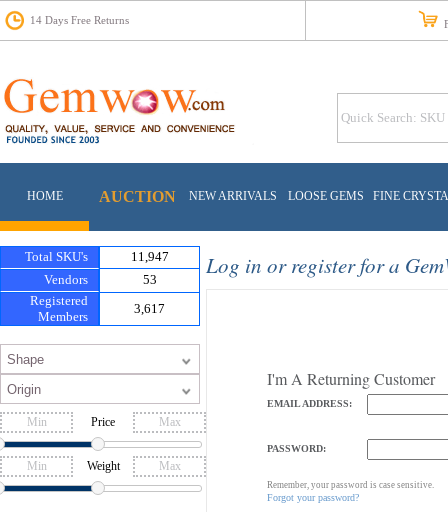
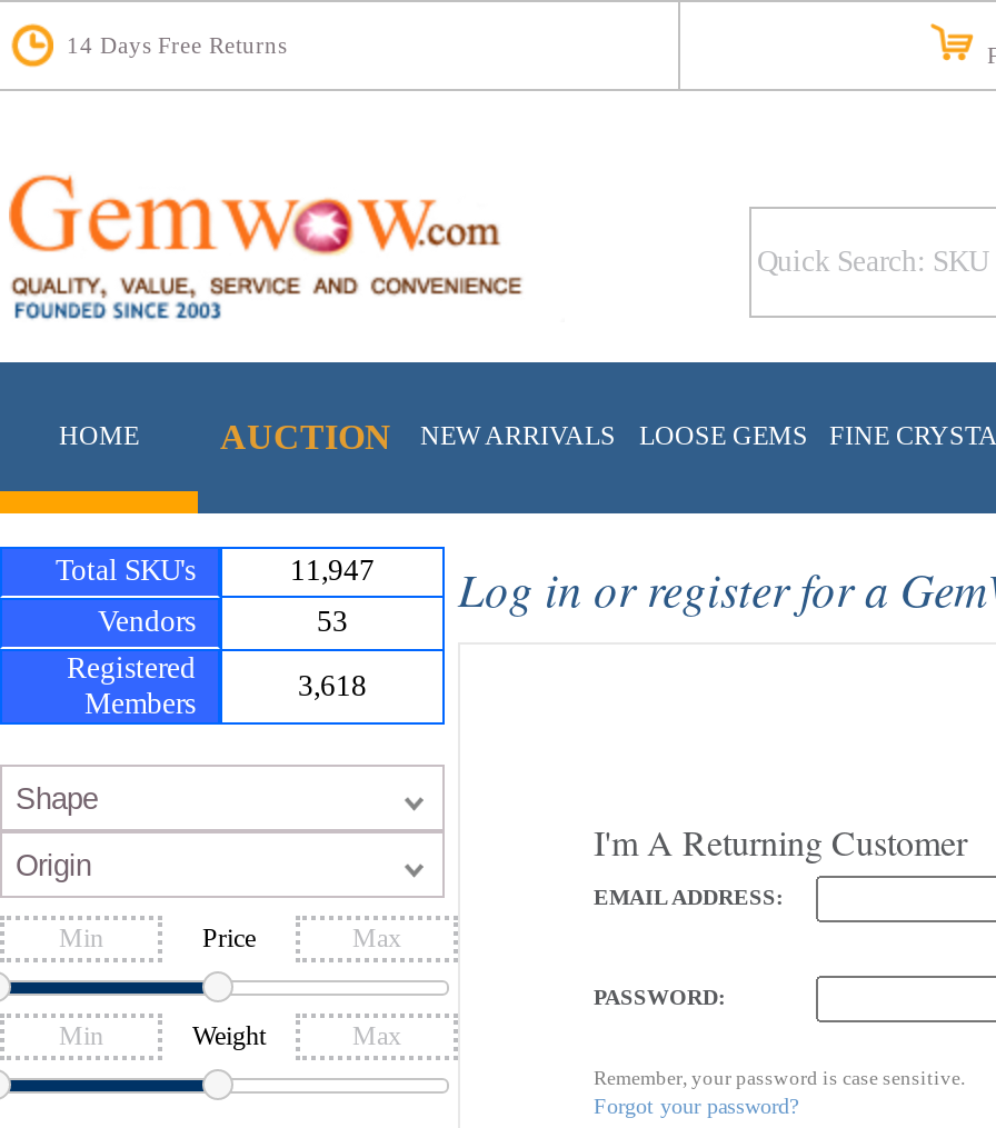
- 3,617
+ 3,618
